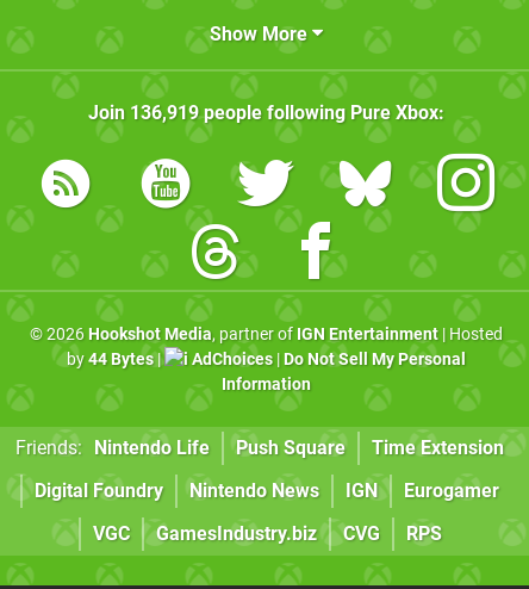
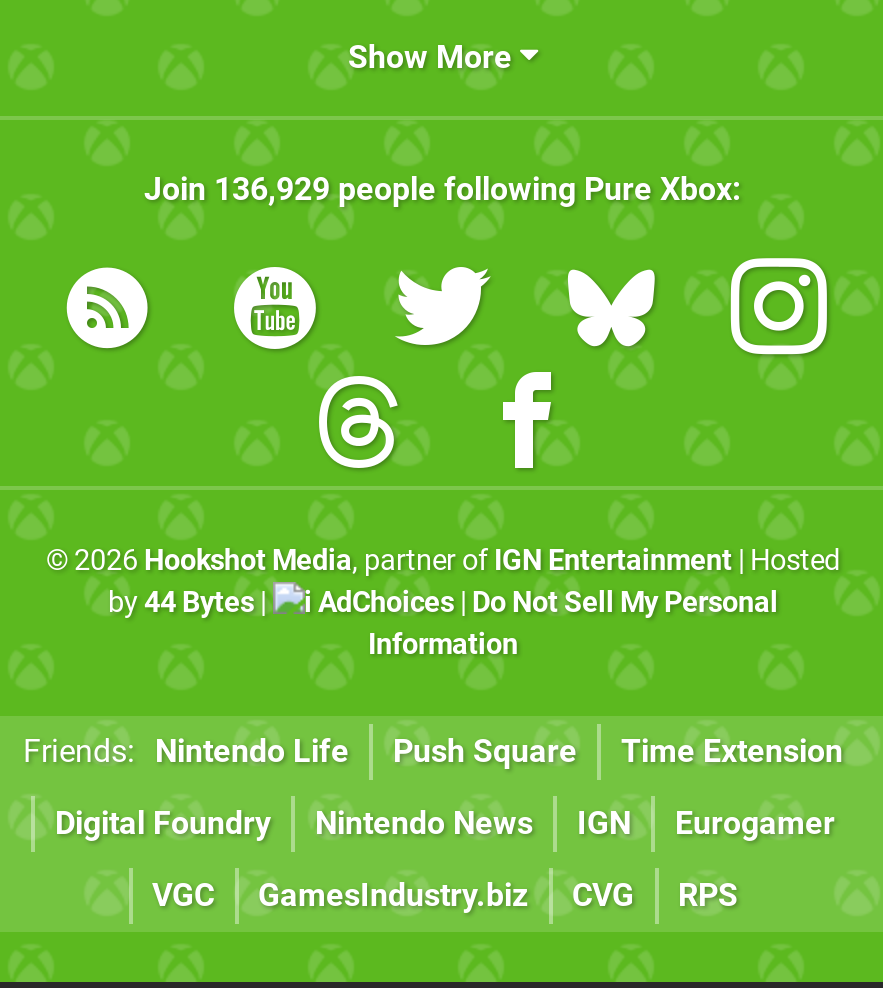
- Join 136,919 people following Pure Xbox:
+ Join 136,929 people following Pure Xbox:
